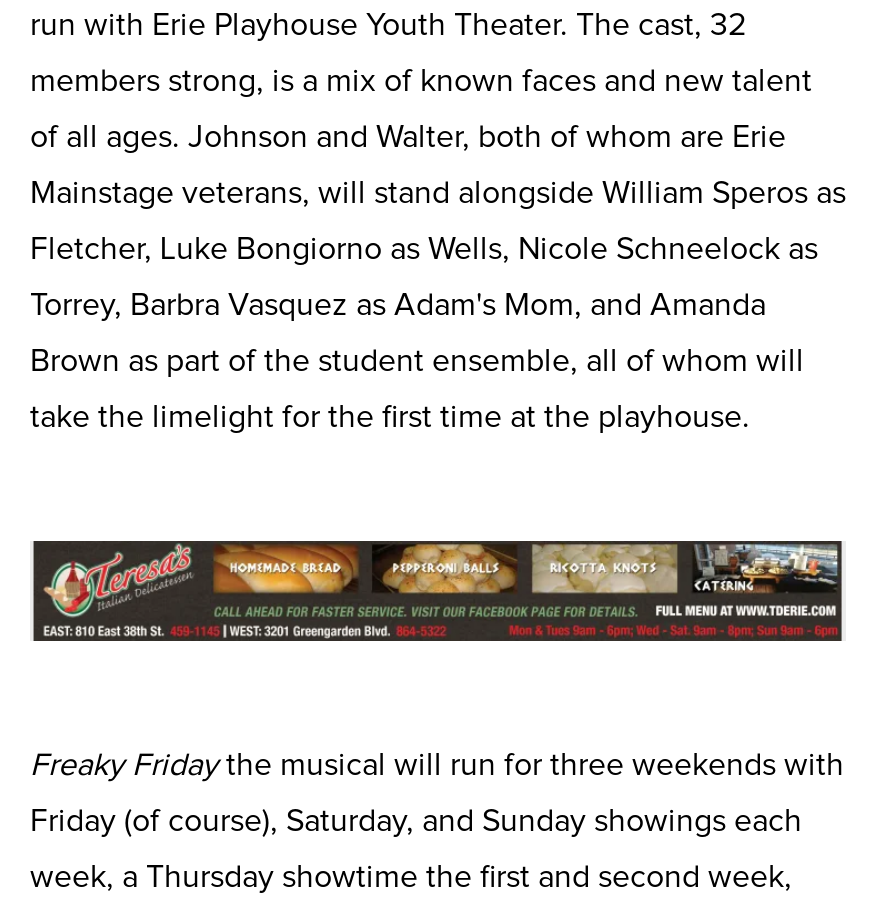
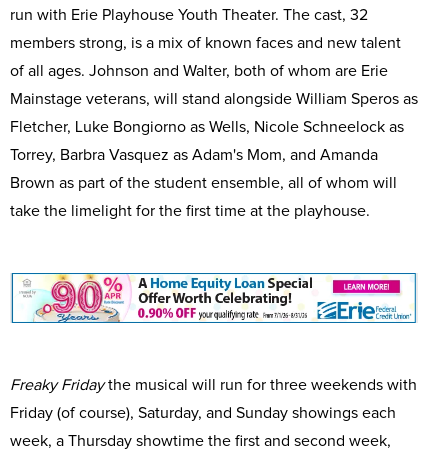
- [image]
+ [image]
